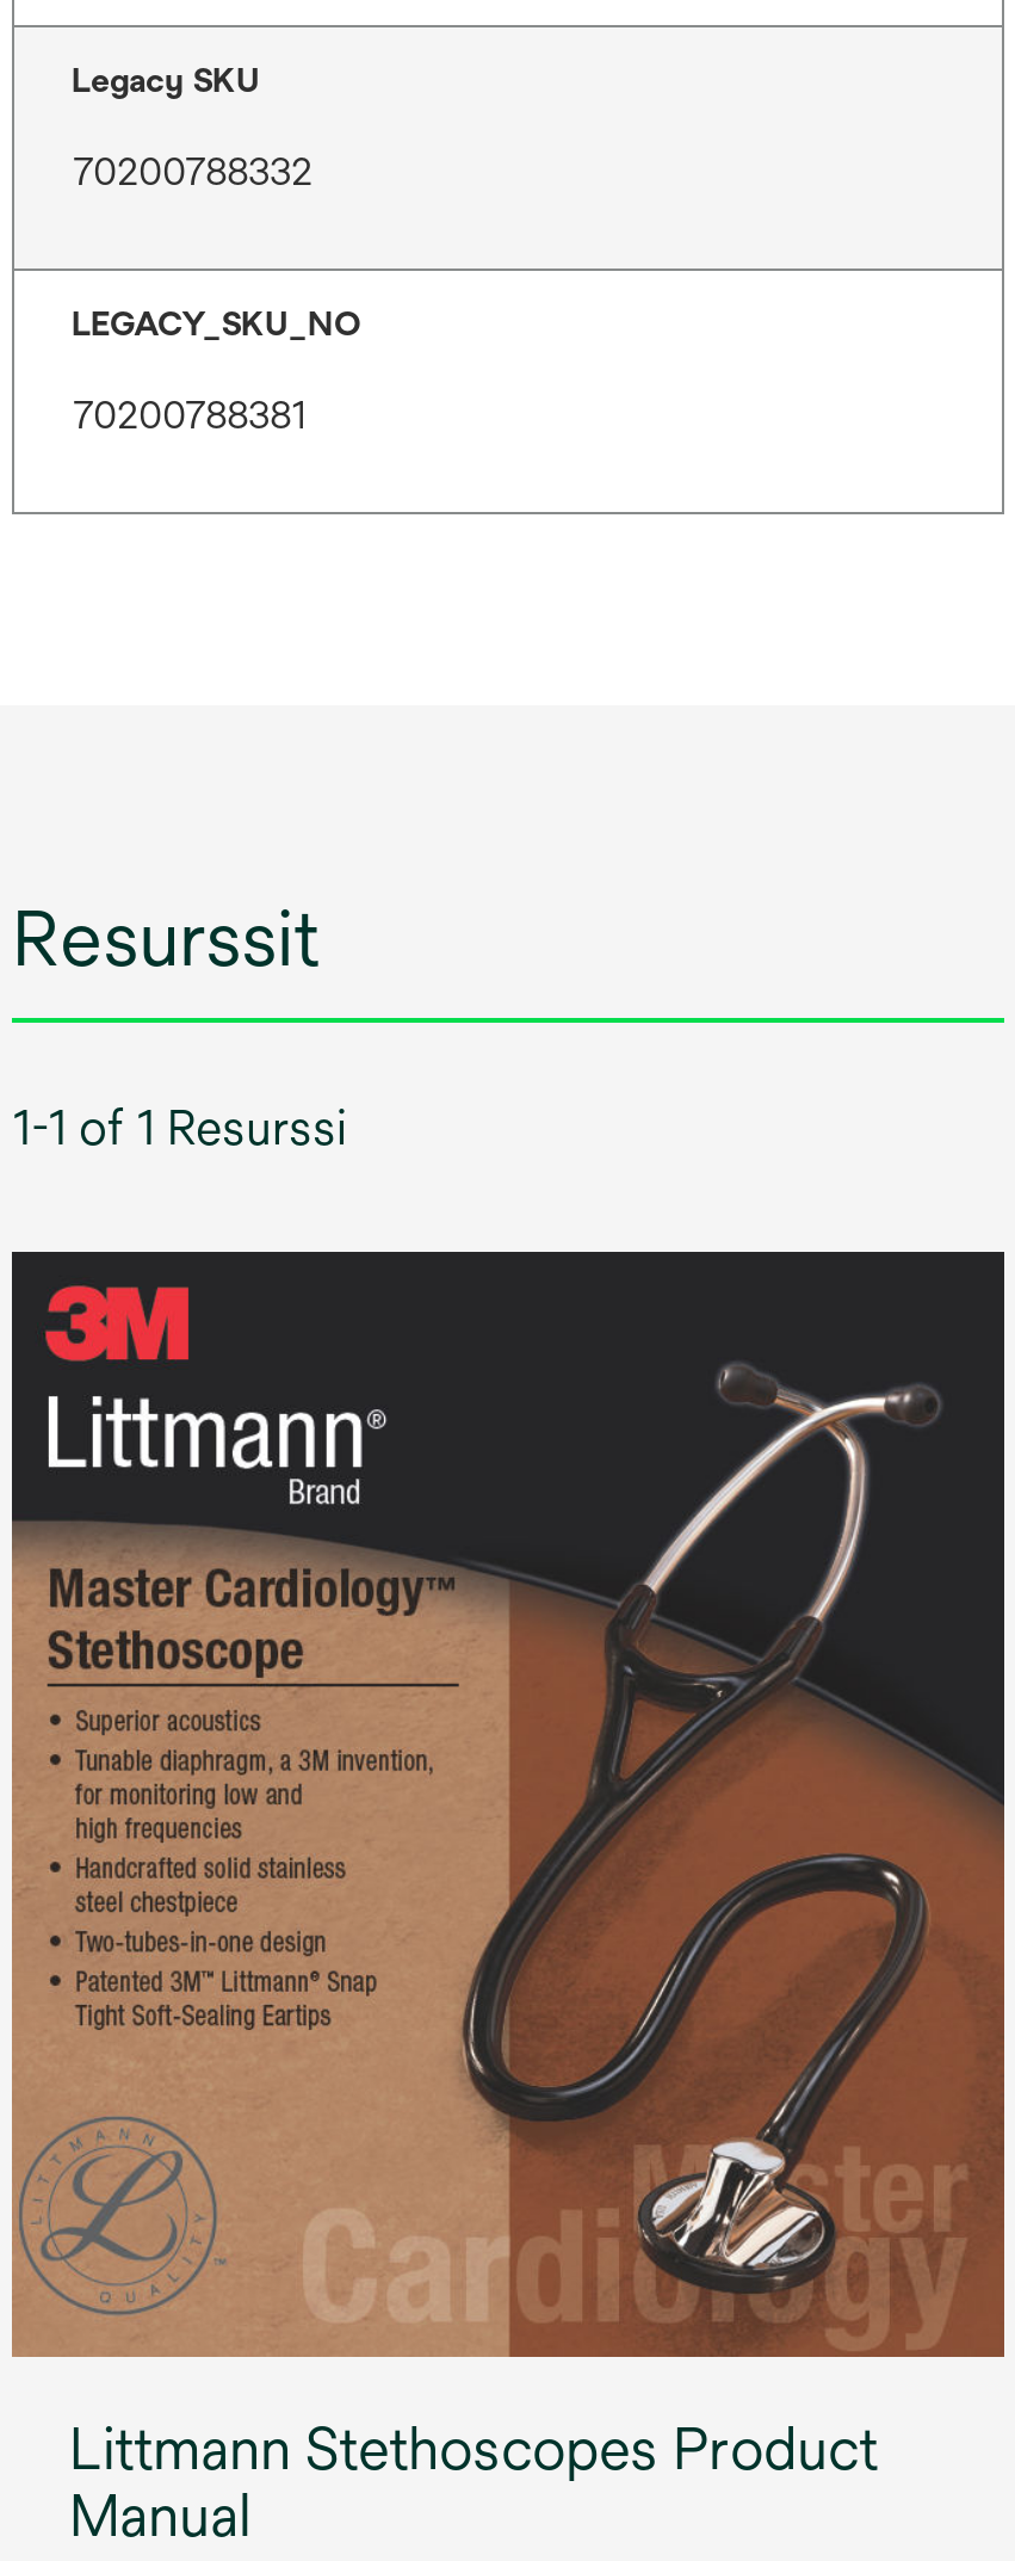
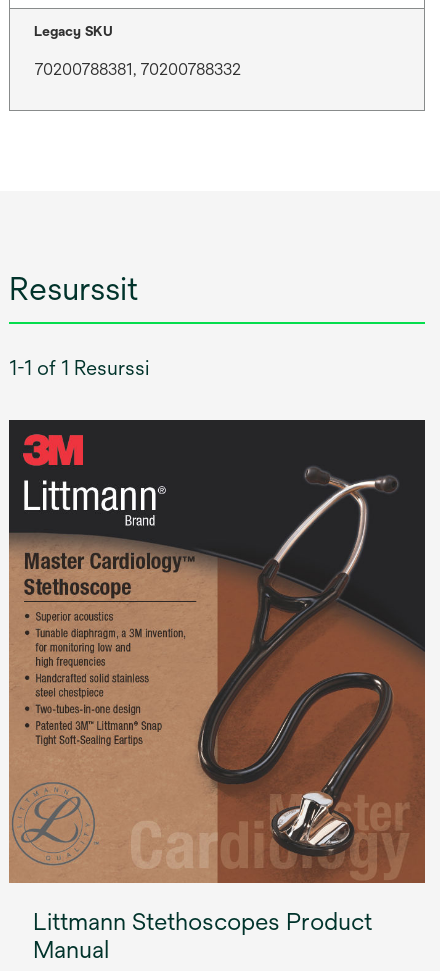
- 70200788332
- LEGACY_SKU_NO
- 70200788381
+ 70200788381, 70200788332
